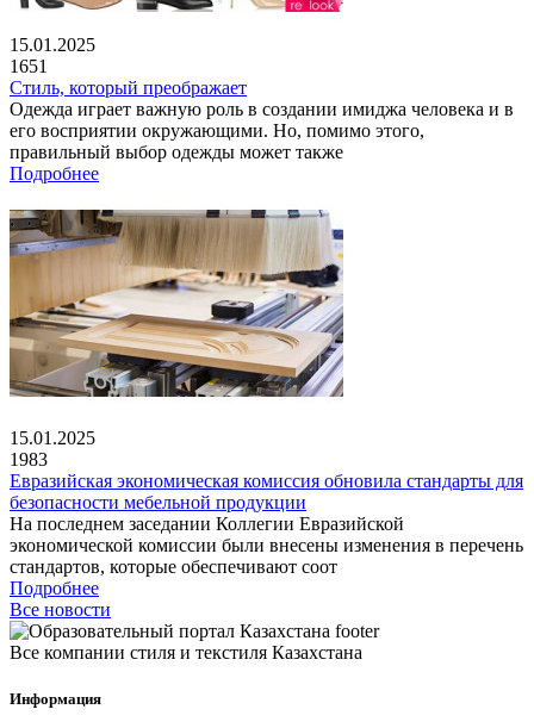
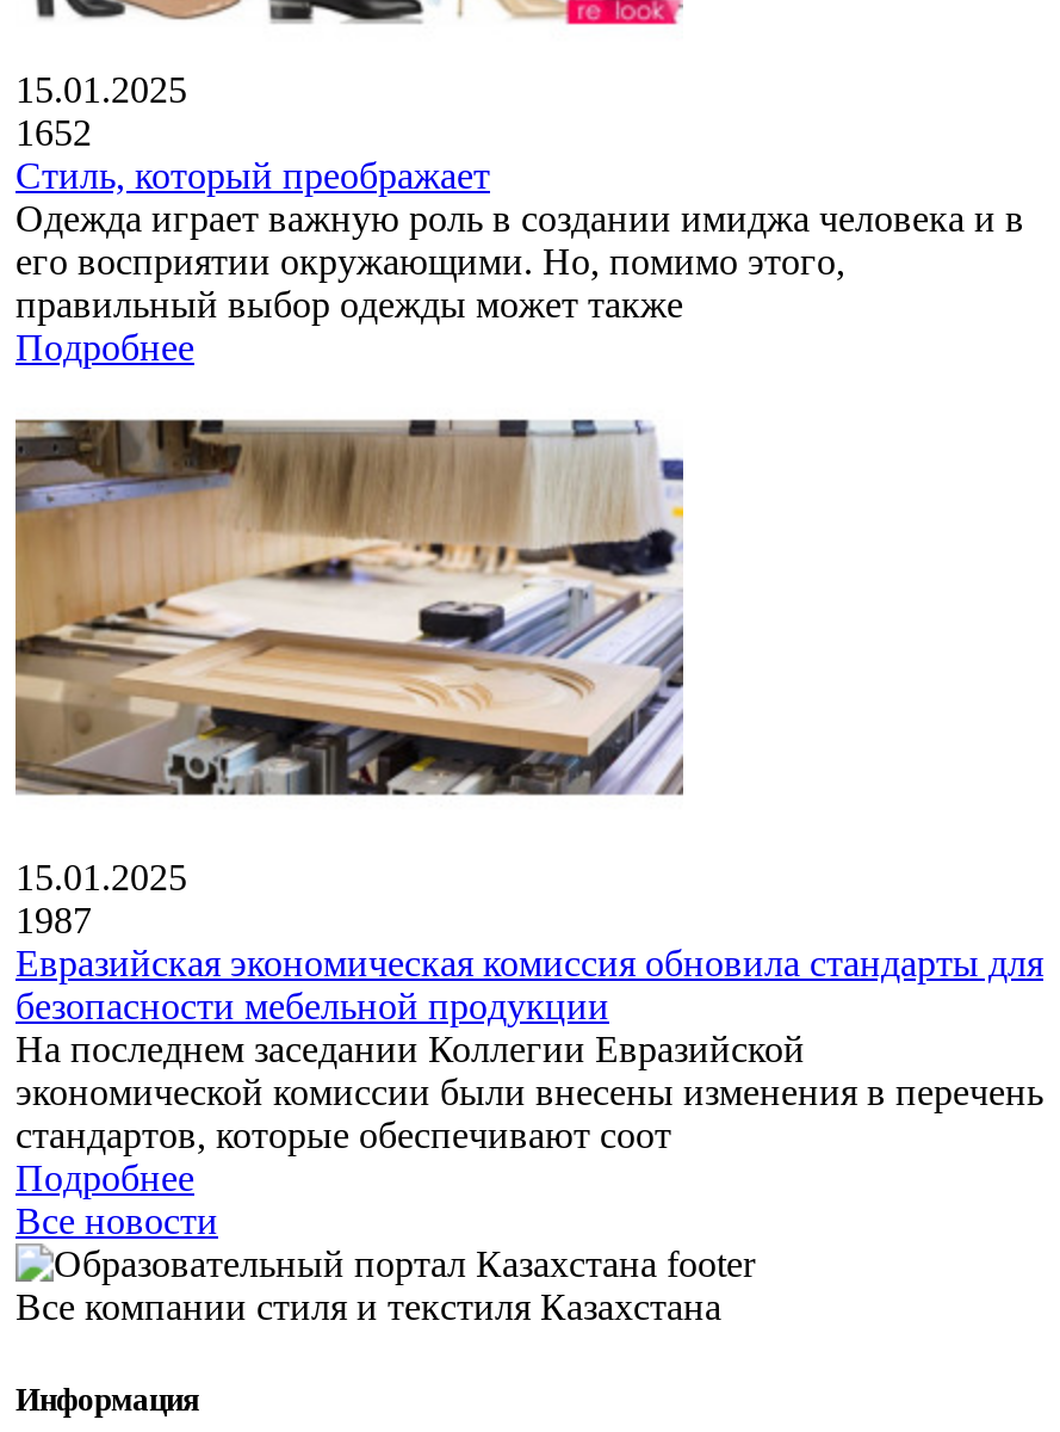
- 1651
+ 1652

- 1983
+ 1987
